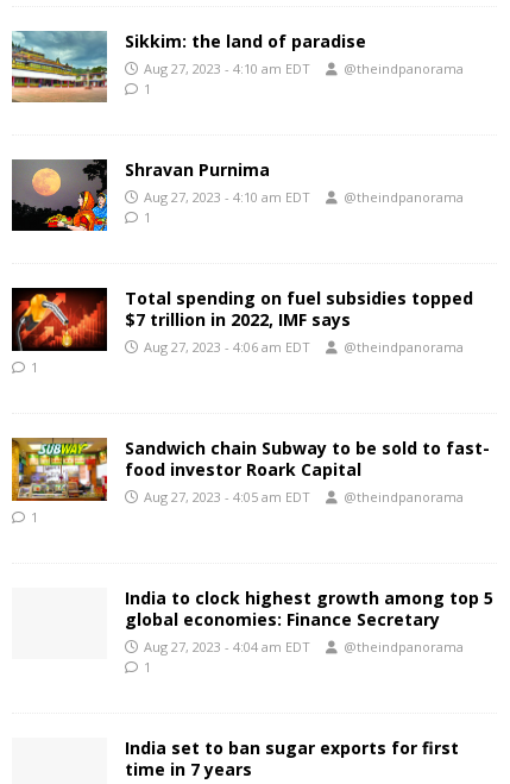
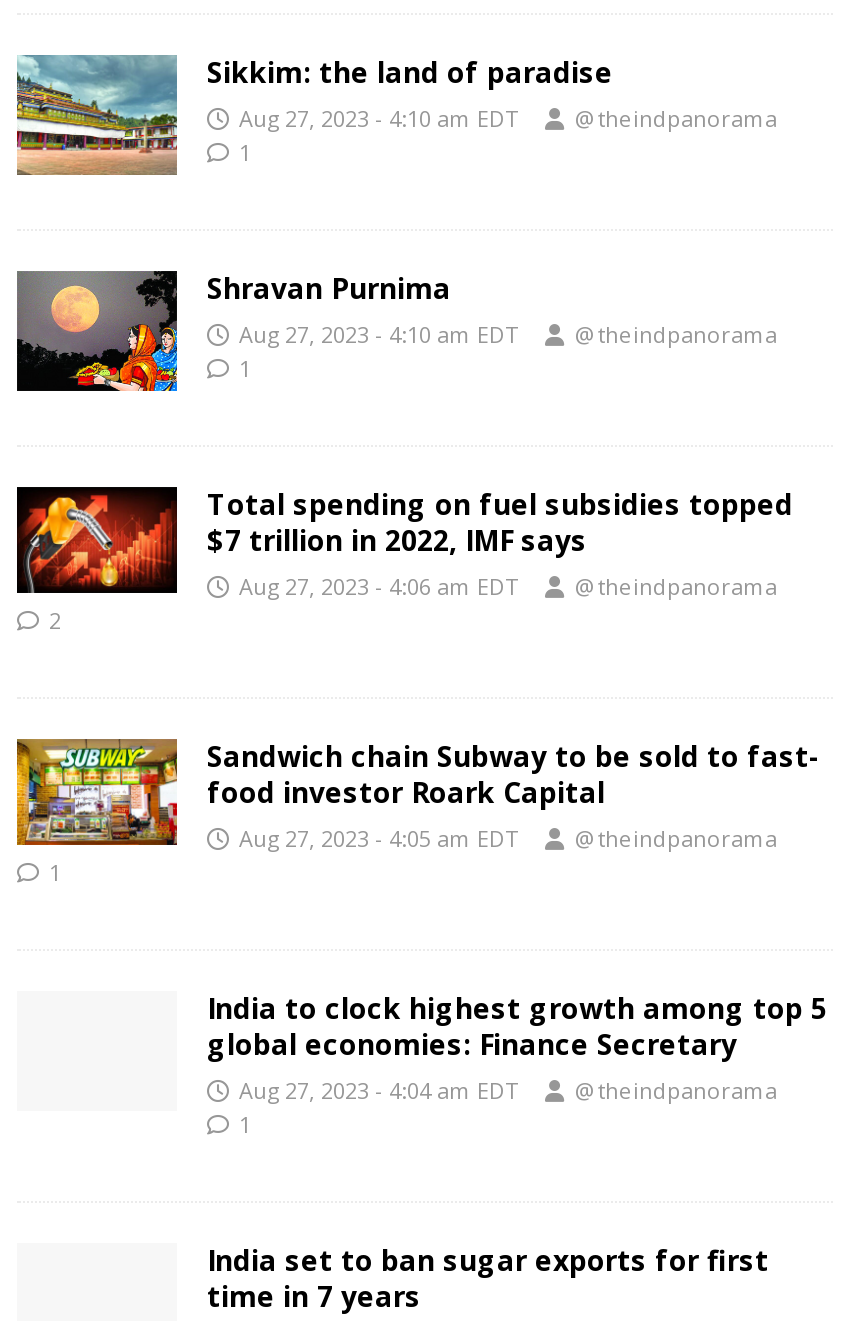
- 1
+ 2
